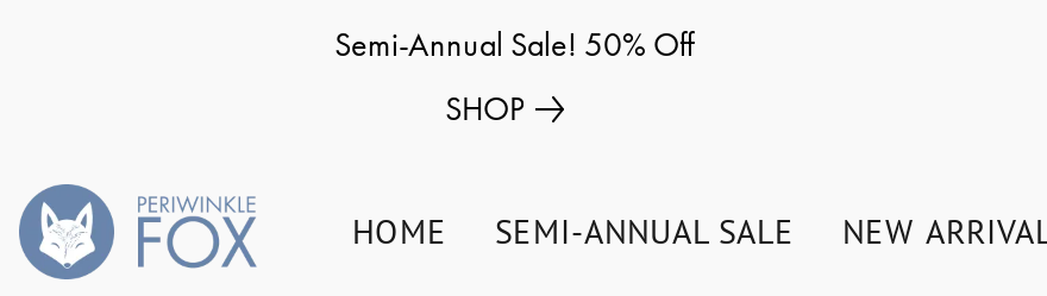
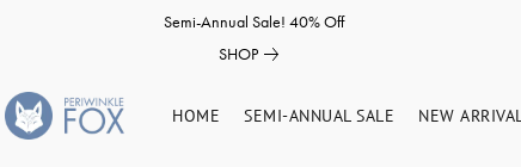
- Semi-Annual Sale! 50% Off
+ Semi-Annual Sale! 40% Off
